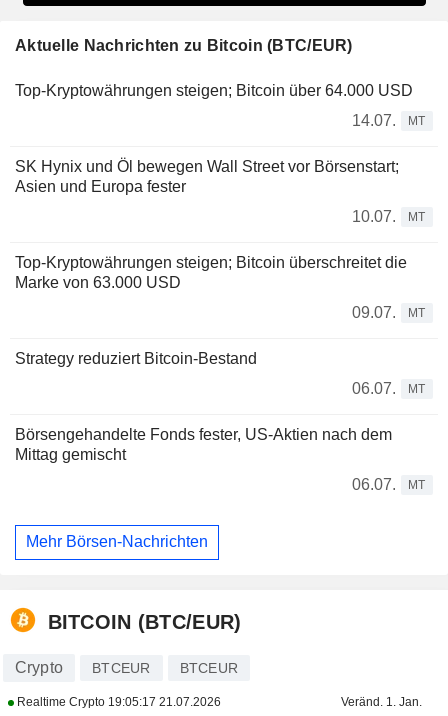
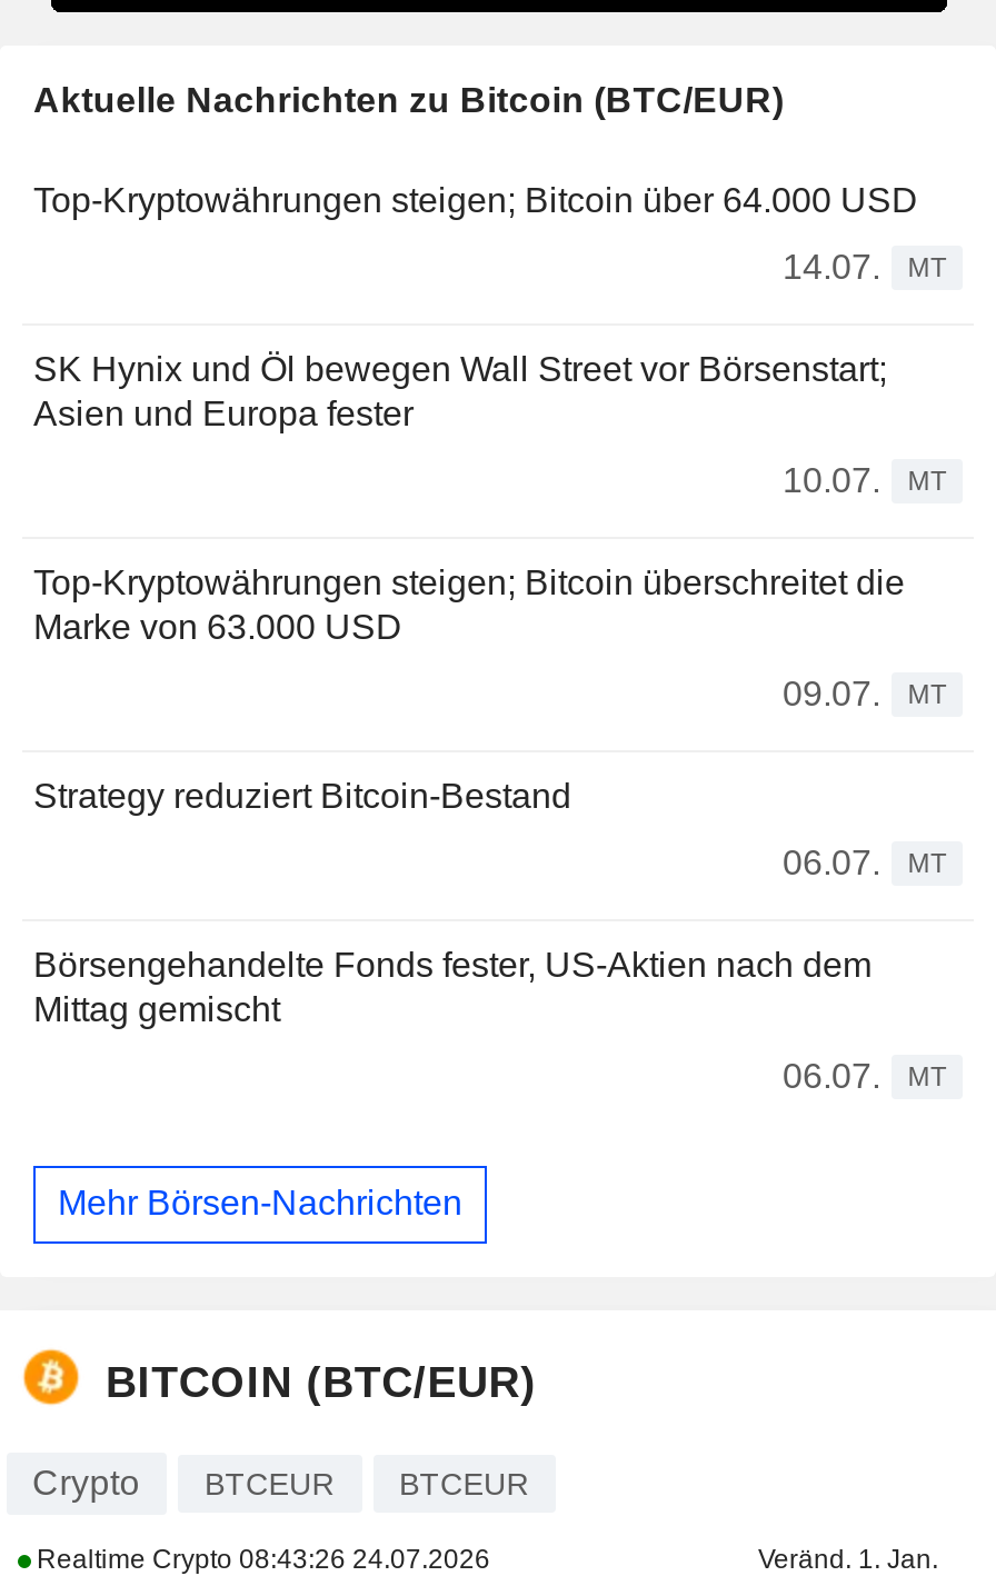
- Realtime Crypto 19:05:17 21.07.2026
+ Realtime Crypto 08:43:26 24.07.2026
